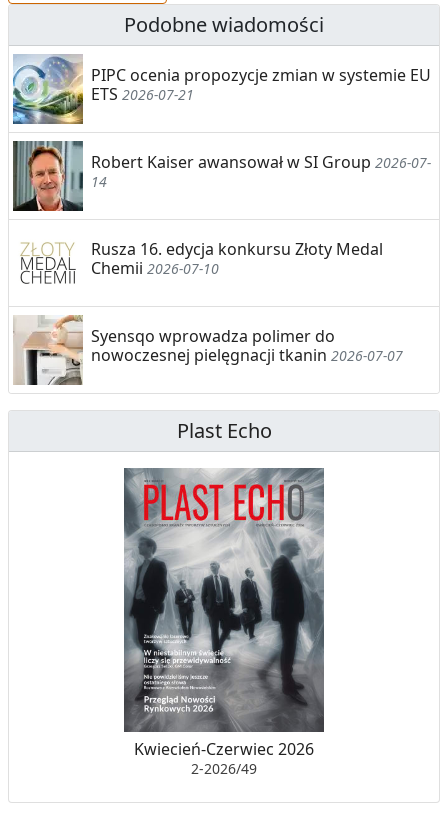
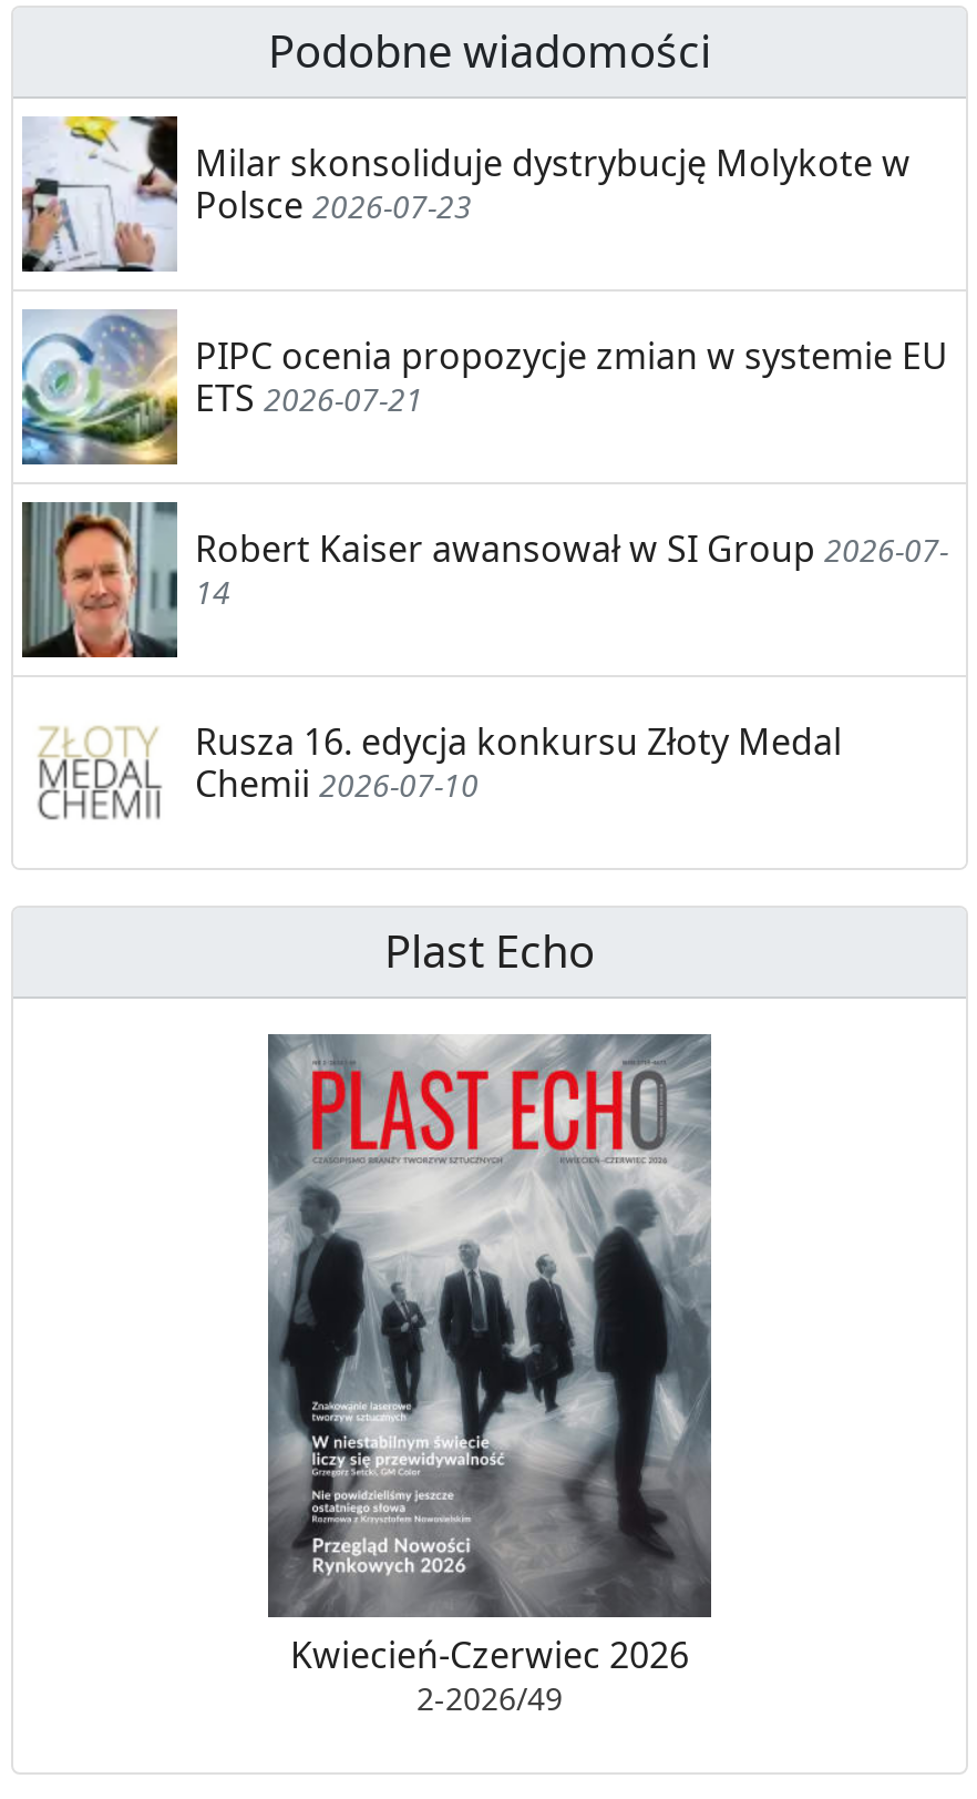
+ [image]
+ Milar skonsoliduje dystrybucję Molykote w
+ Polsce 2026-07-23

moved down: [image] | PIPC ocenia propozycje zmian w systemie EU | ETS 2026-07-21 | Robert Kaiser awansował w SI Group 2026-07- | 14 | Rusza 16. edycja konkursu Złoty Medal | Chemii 2026-07-10

- [image]
- Syensqo wprowadza polimer do
- nowoczesnej pielęgnacji tkanin 2026-07-07
